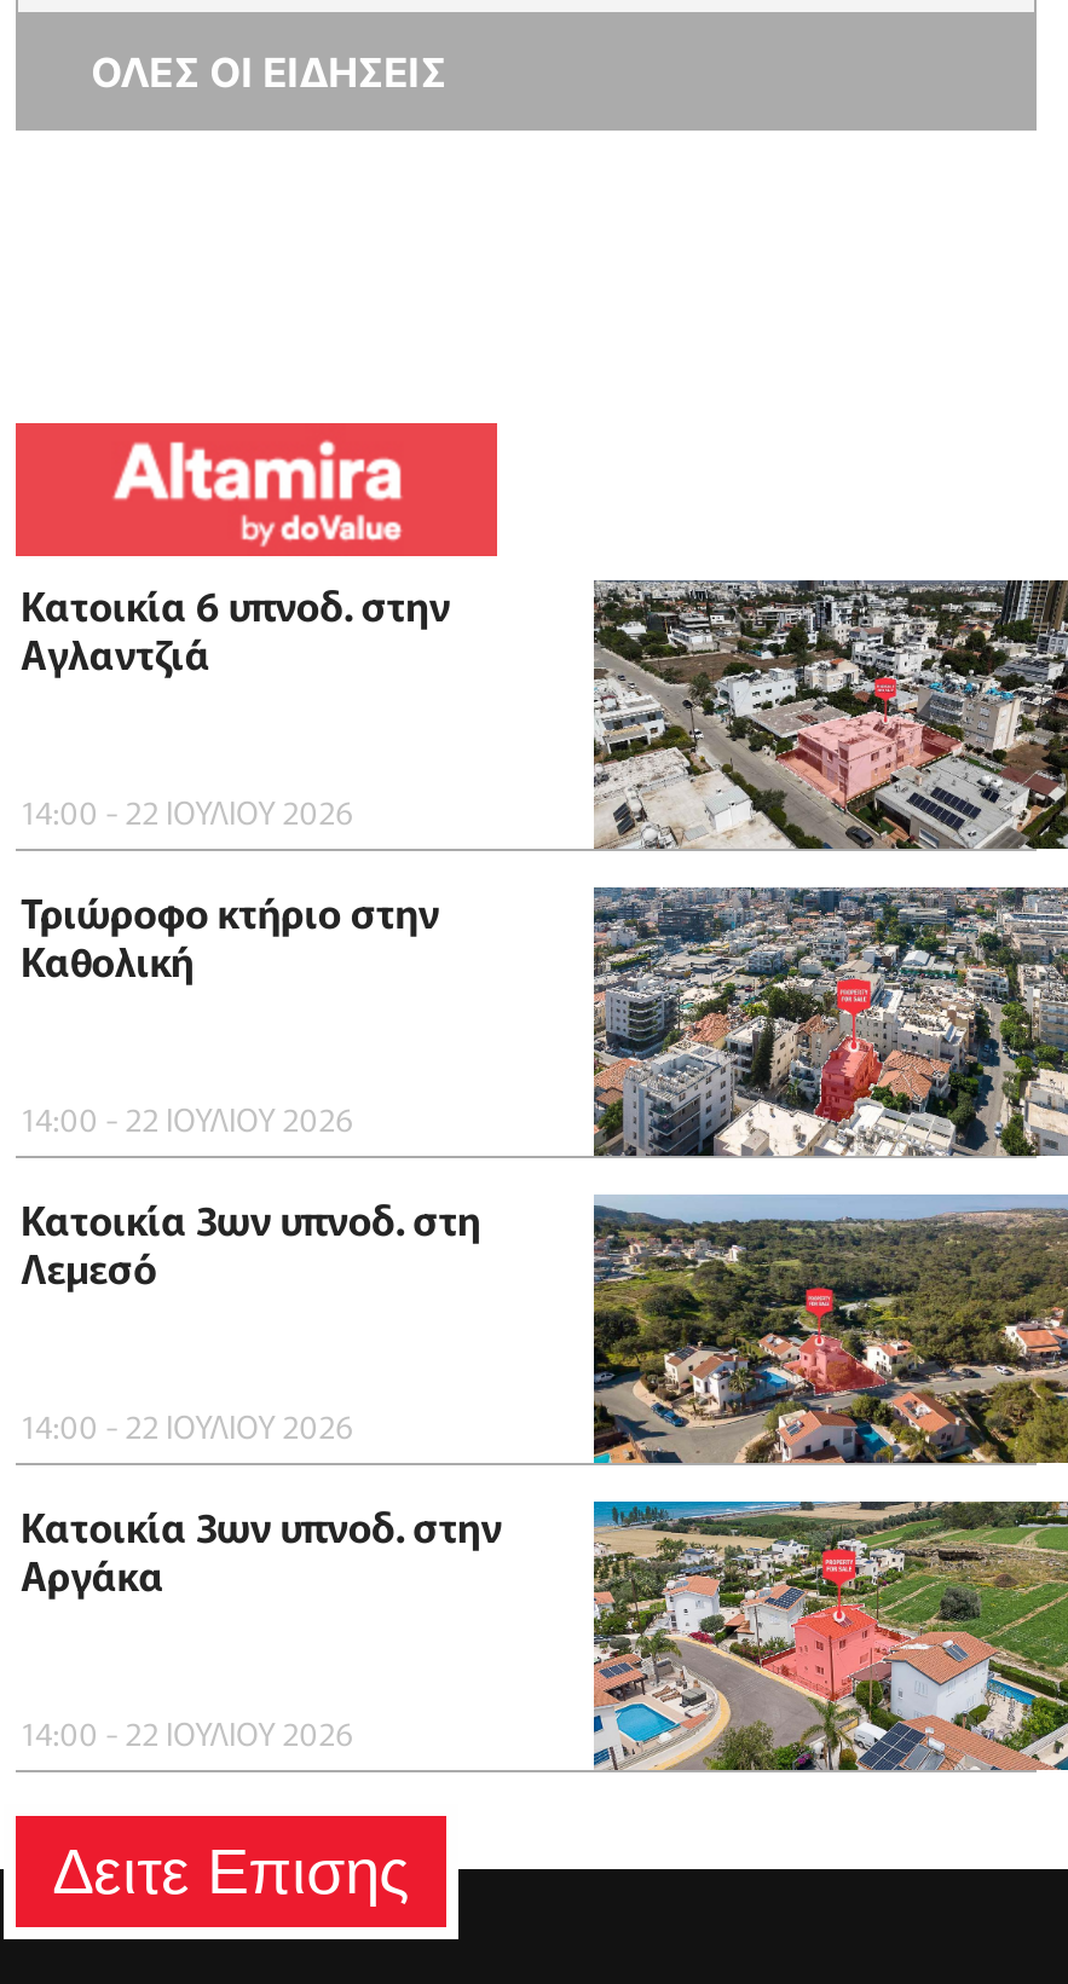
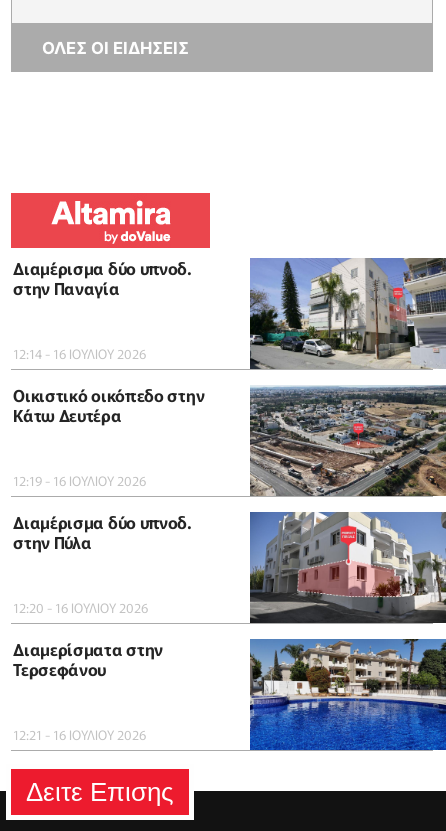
- Κατοικία 6 υπνοδ. στην
- Αγλαντζιά
+ Διαμέρισμα δύο υπνοδ.
+ στην Παναγία

- [image]
+ [image]

- 14:00 - 22 ΙΟΥΛΙΟΥ 2026
+ 12:14 - 16 ΙΟΥΛΙΟΥ 2026

- Τριώροφο κτήριο στην
- Καθολική
+ Οικιστικό οικόπεδο στην
+ Κάτω Δευτέρα

- [image]
+ [image]

- 14:00 - 22 ΙΟΥΛΙΟΥ 2026
+ 12:19 - 16 ΙΟΥΛΙΟΥ 2026

- Κατοικία 3ων υπνοδ. στη
- Λεμεσό
+ Διαμέρισμα δύο υπνοδ.
+ στην Πύλα

- [image]
+ [image]

- 14:00 - 22 ΙΟΥΛΙΟΥ 2026
+ 12:20 - 16 ΙΟΥΛΙΟΥ 2026

- Κατοικία 3ων υπνοδ. στην
- Αργάκα
+ Διαμερίσματα στην
+ Τερσεφάνου

- [image]
+ [image]

- 14:00 - 22 ΙΟΥΛΙΟΥ 2026
+ 12:21 - 16 ΙΟΥΛΙΟΥ 2026
